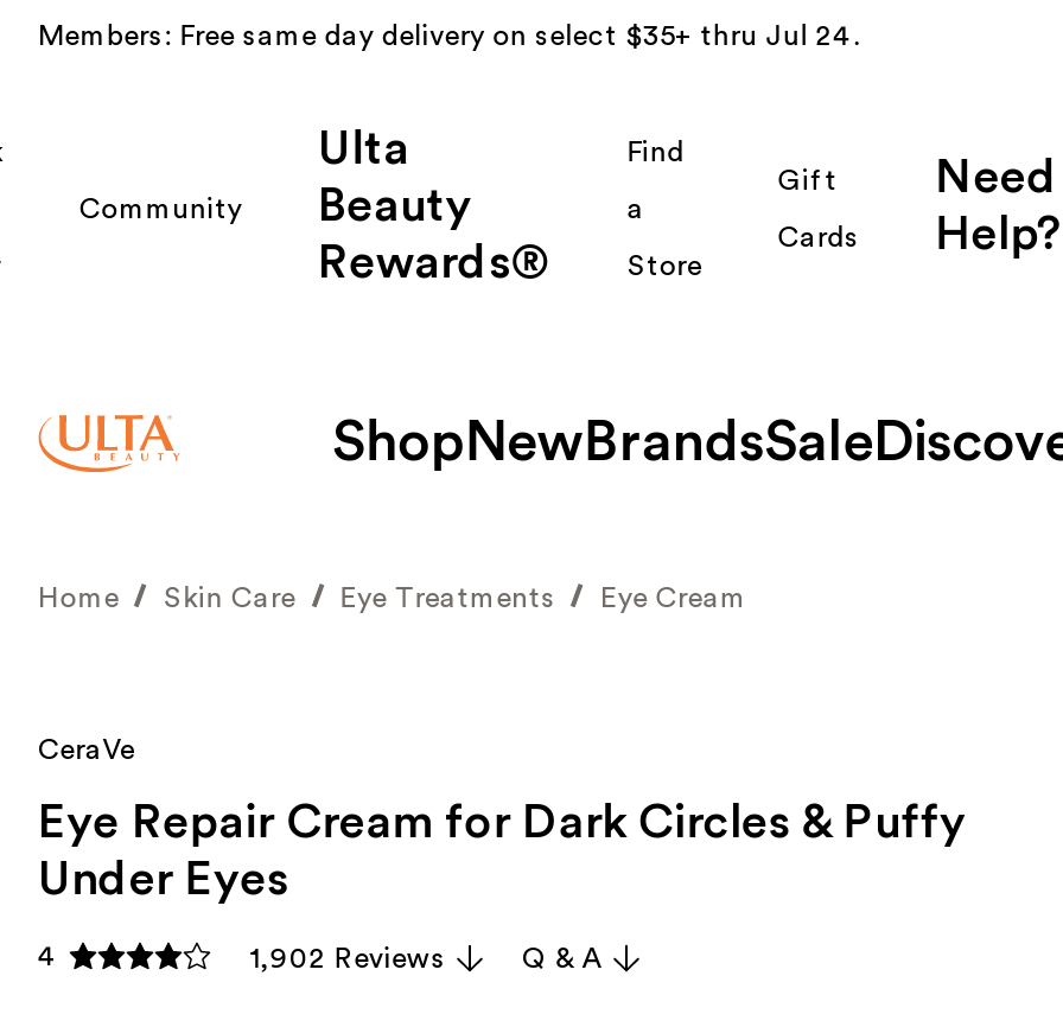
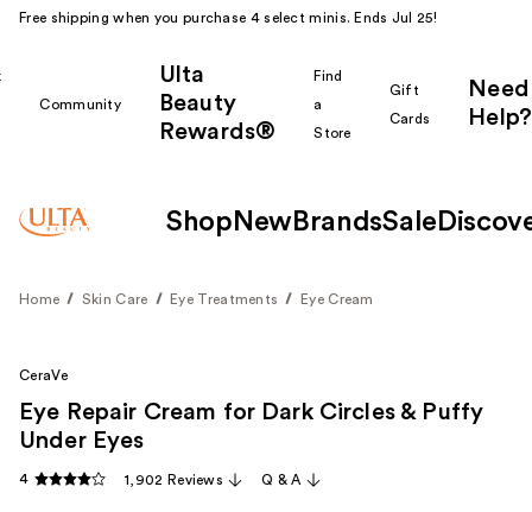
- Members: Free same day delivery on select $35+ thru Jul 24.
+ Free shipping when you purchase 4 select minis. Ends Jul 25!
